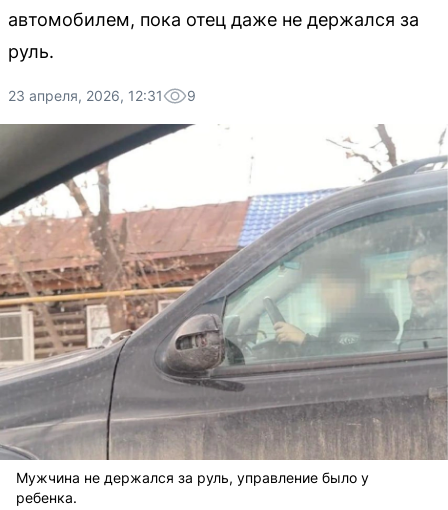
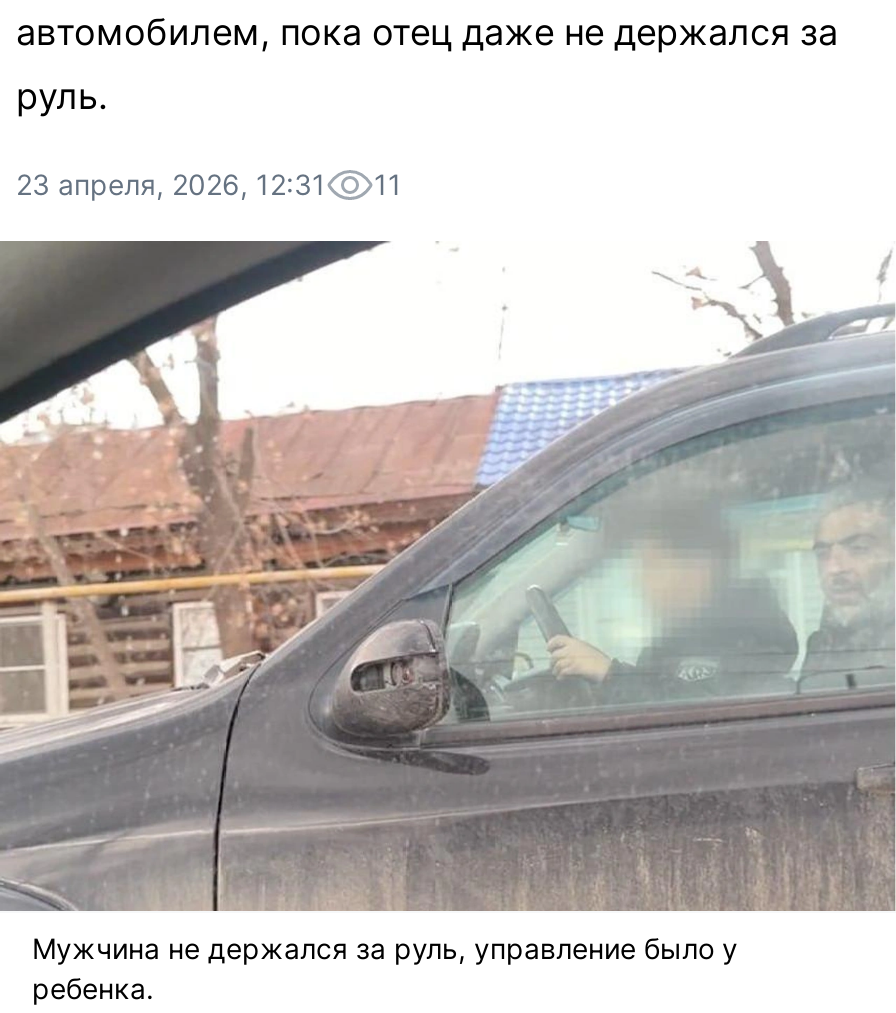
- 23 апреля, 2026, 12:31 9
+ 23 апреля, 2026, 12:31 11
